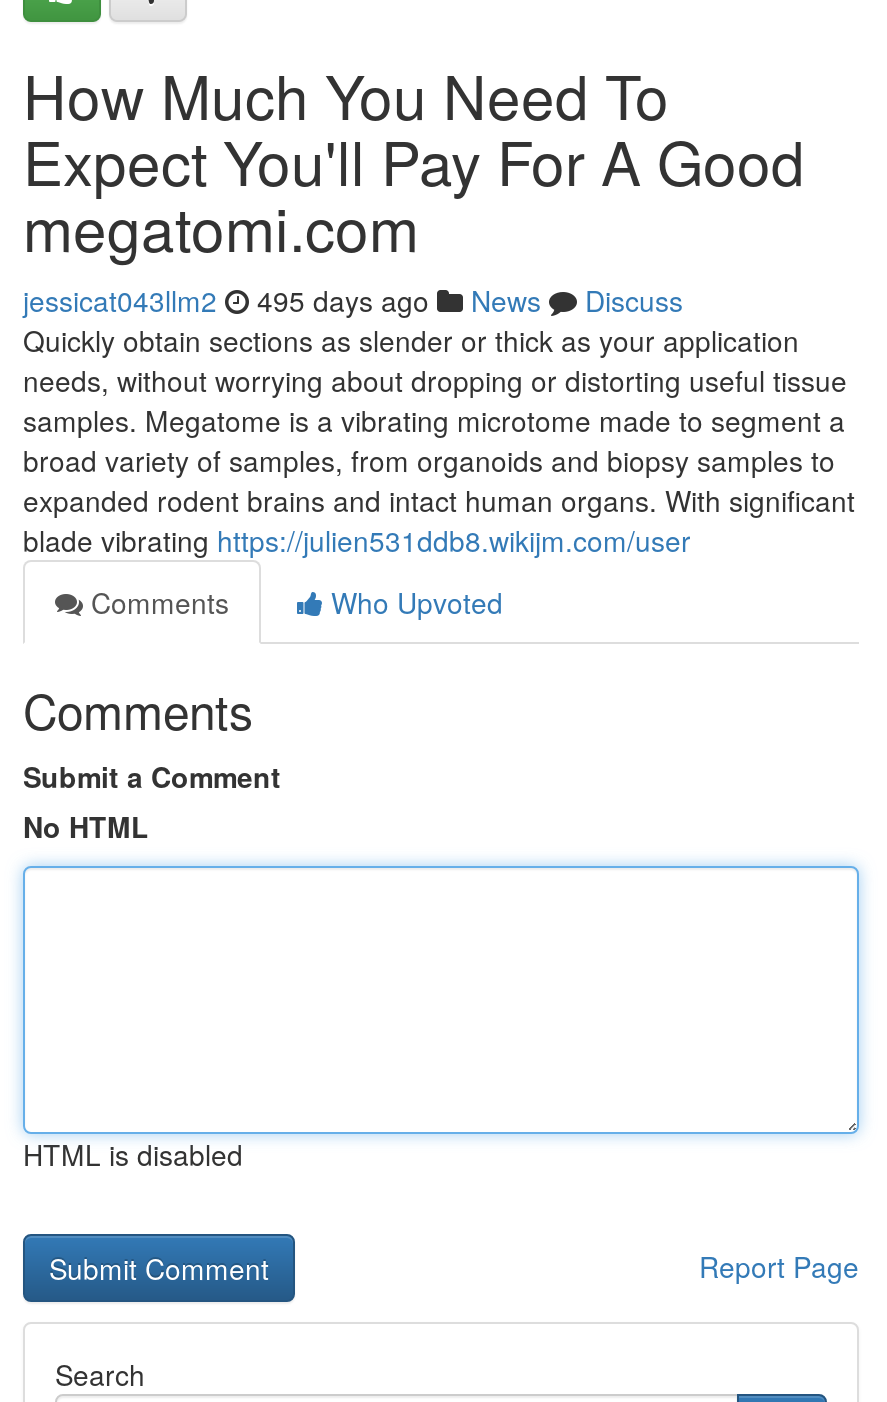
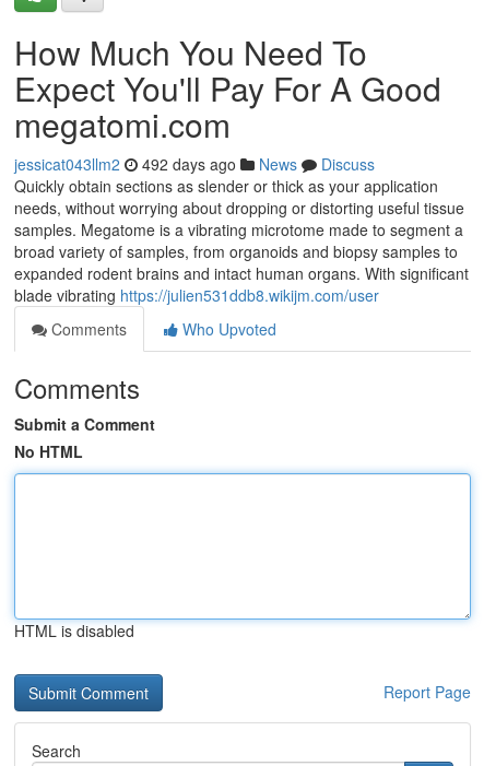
- jessicat043llm2 495 days ago News Discuss
+ jessicat043llm2 492 days ago News Discuss
